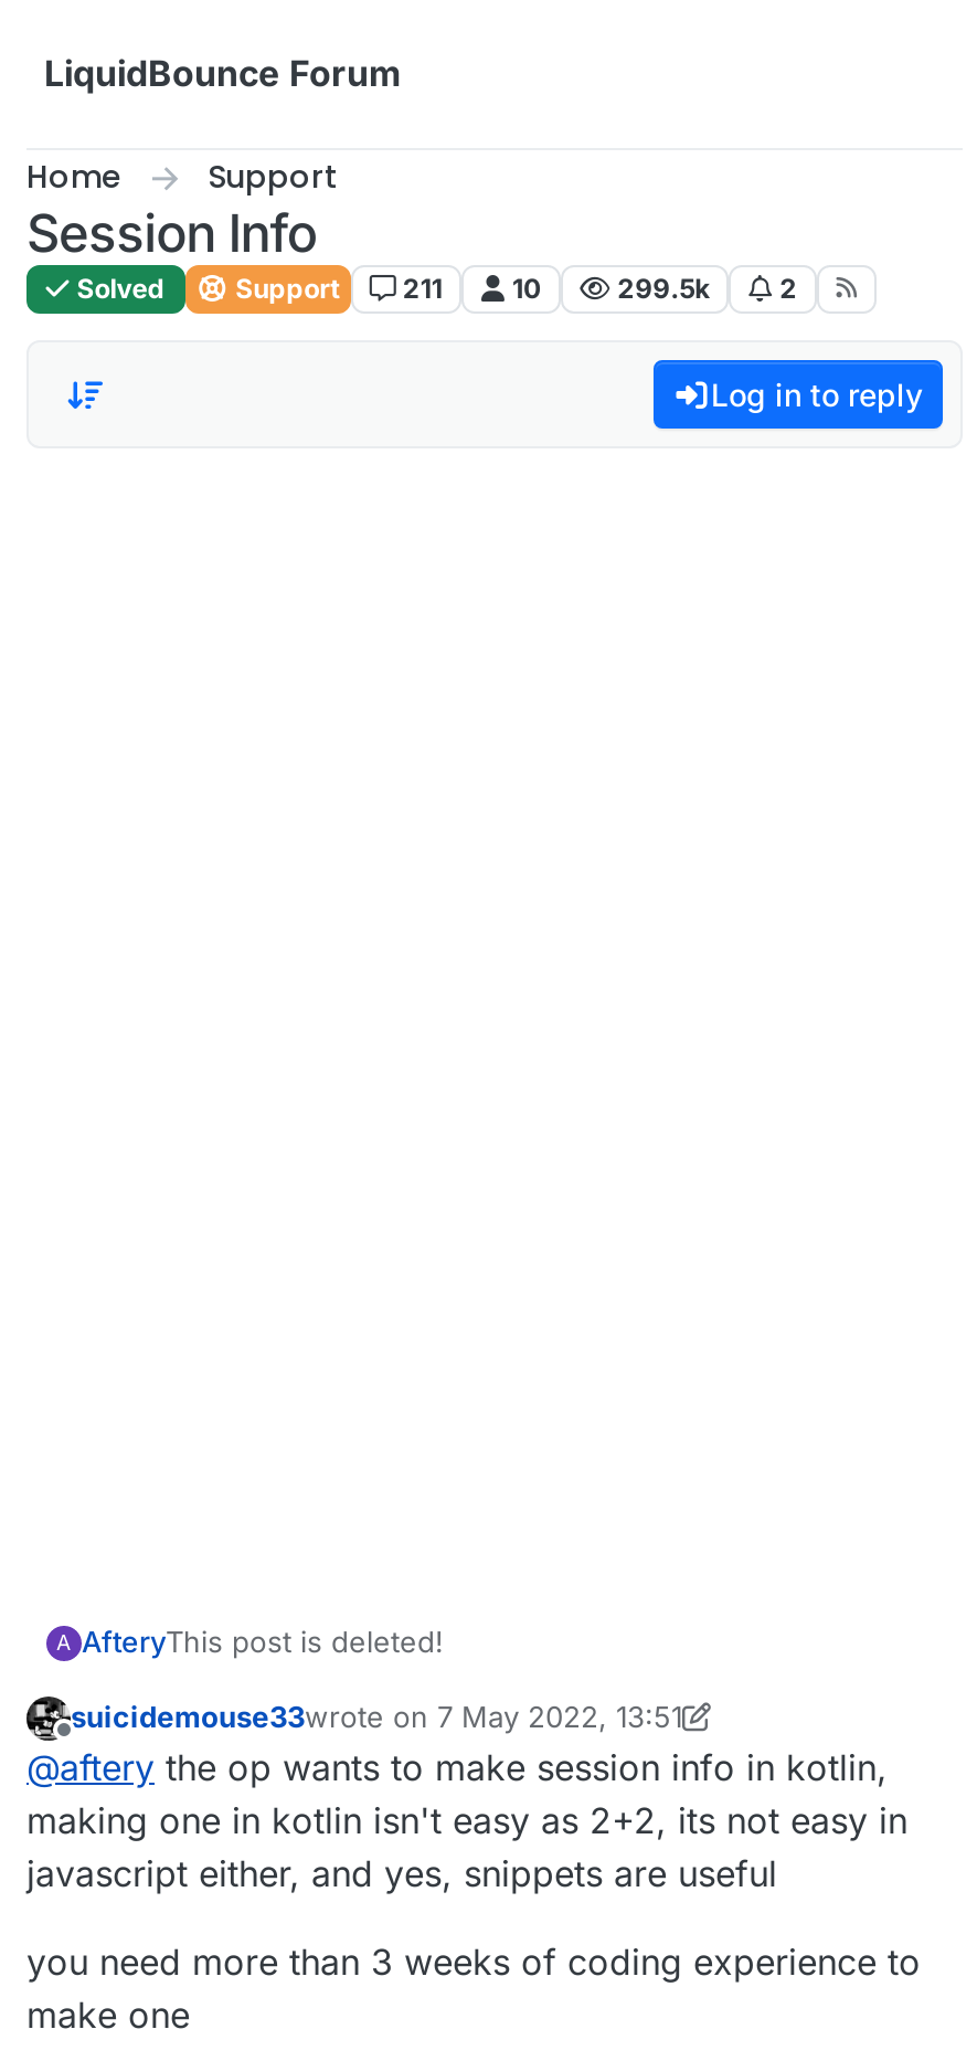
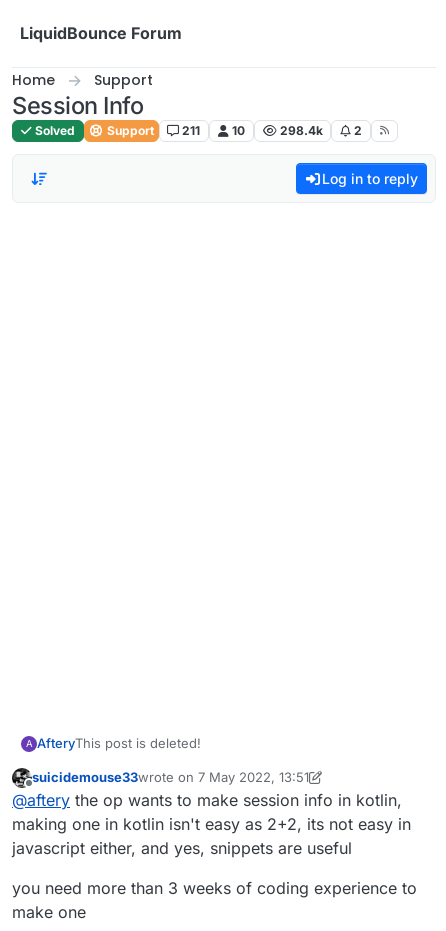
- 299.5k
+ 298.4k
